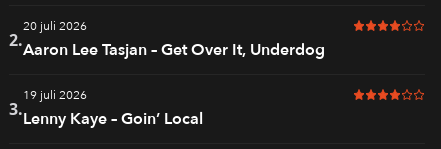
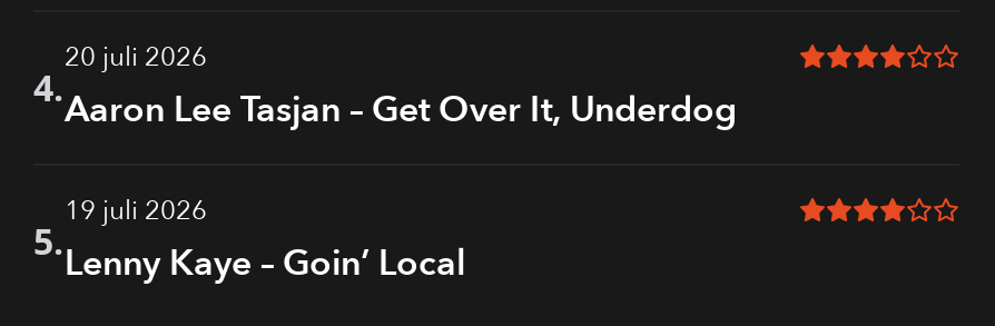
- 2. Aaron Lee Tasjan – Get Over It, Underdog
+ 4. Aaron Lee Tasjan – Get Over It, Underdog

- 3. Lenny Kaye – Goin’ Local
+ 5. Lenny Kaye – Goin’ Local
